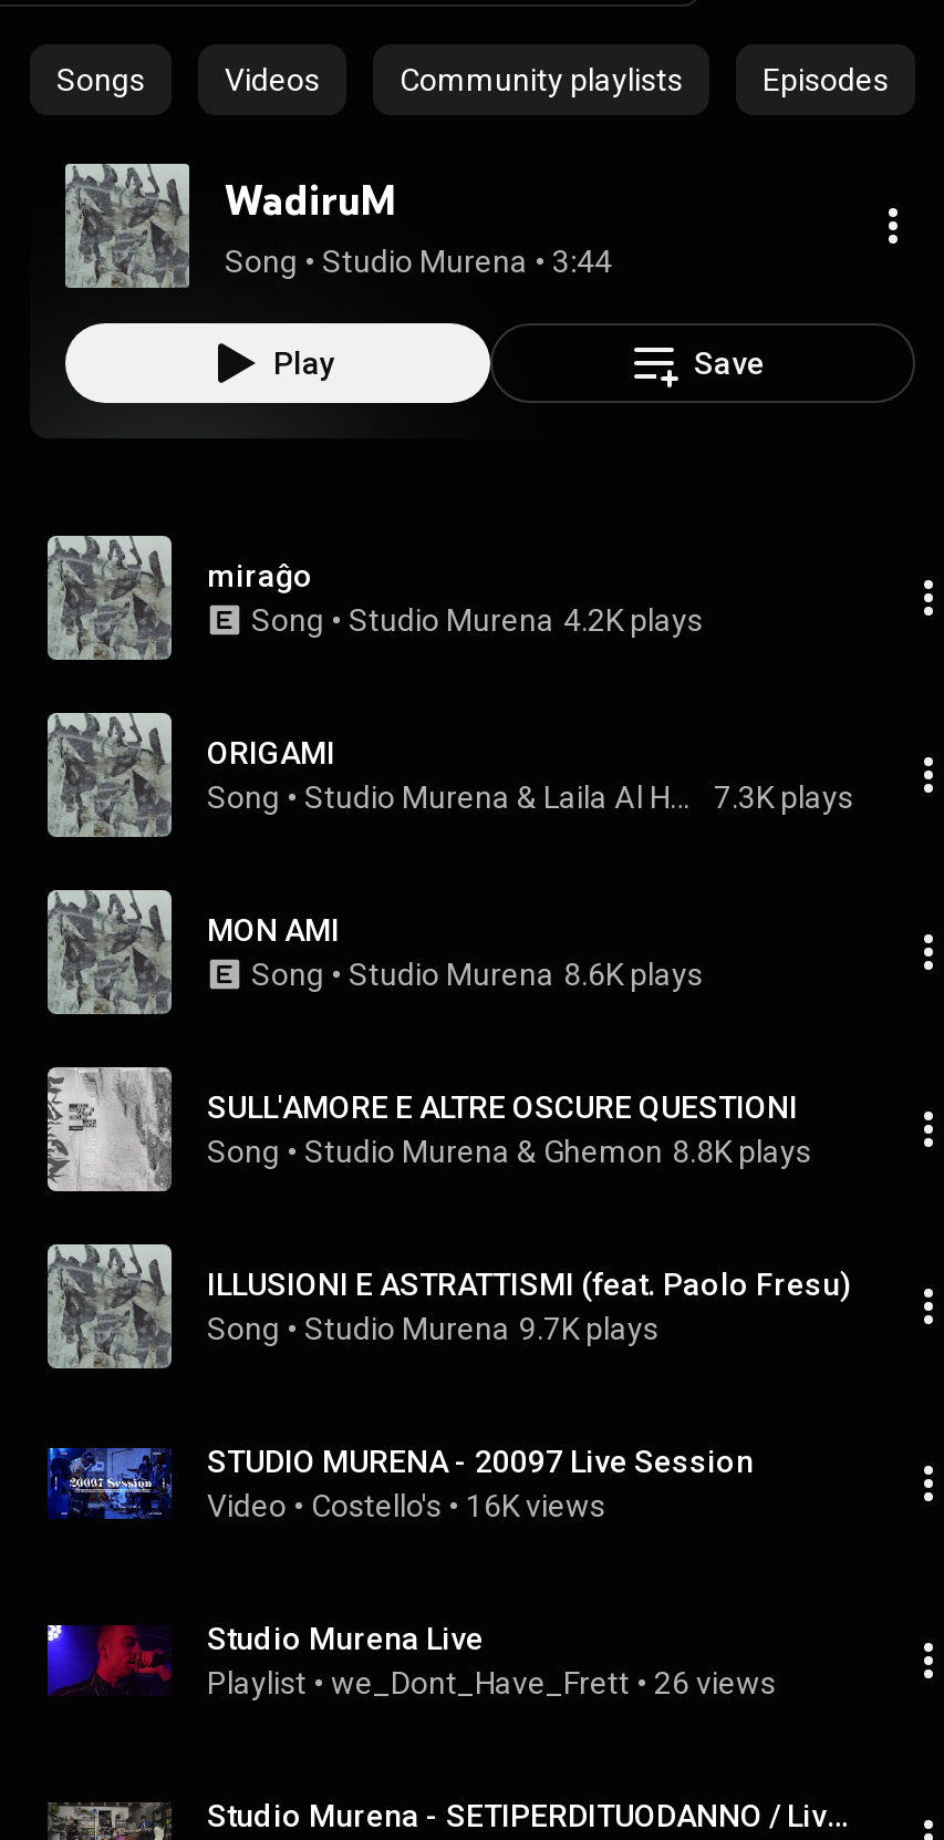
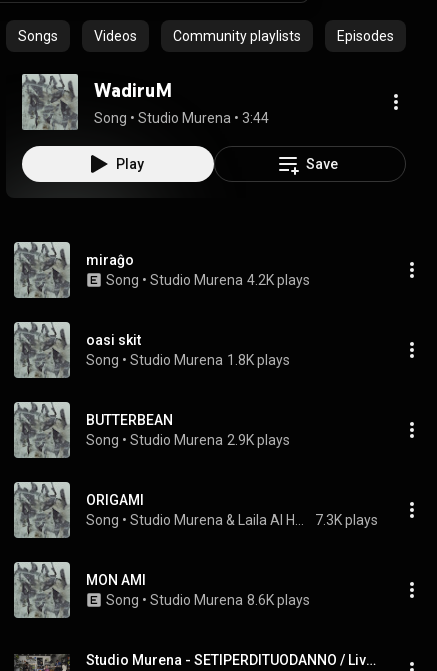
moved down: [image]

+ oasi skit
+ Song • Studio Murena 1.8K plays

+ BUTTERBEAN
+ Song • Studio Murena 2.9K plays

moved down: [image] | ORIGAMI | Song • | 7.3K plays | MON AMI | Song • Studio Murena 8.6K plays

- [image]
- SULL'AMORE E ALTRE OSCURE QUESTIONI
- Song • Studio Murena & Ghemon 8.8K plays

- ILLUSIONI E ASTRATTISMI (feat. Paolo Fresu)
- Song • Studio Murena 9.7K plays

- [image]
- STUDIO MURENA - 20097 Live Session
- Video • Costello's • 16K views

- [image]
- Studio Murena Live
- Playlist • we_Dont_Have_Frett • 26 views
